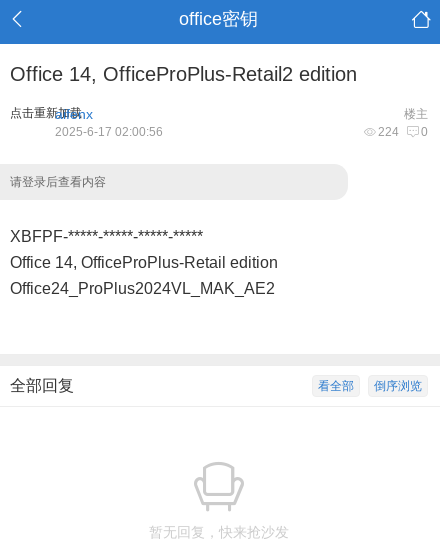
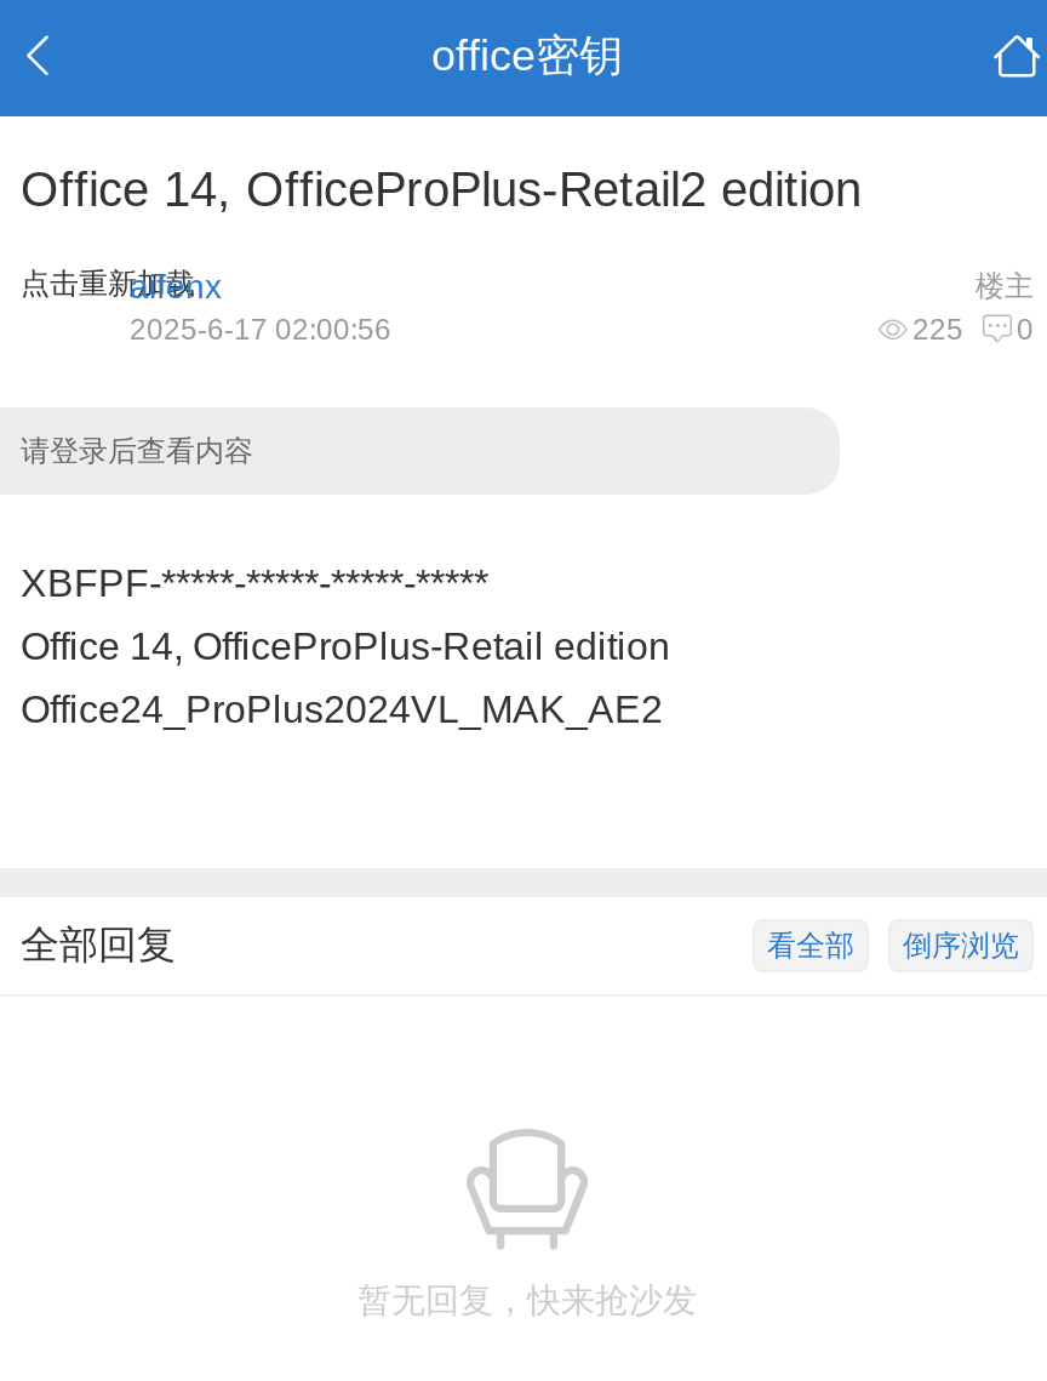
- 224 0
+ 225 0
